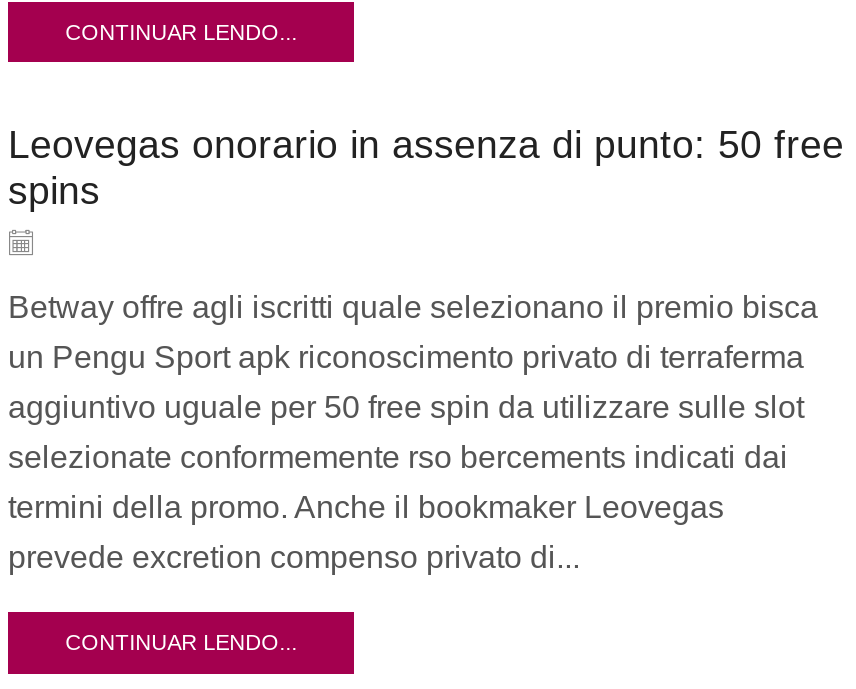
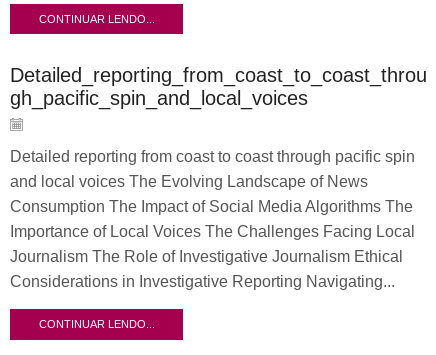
- Leovegas onorario in assenza di punto: 50 free
- spins
+ Detailed_reporting_from_coast_to_coast_throu
+ gh_pacific_spin_and_local_voices

- Betway offre agli iscritti quale selezionano il premio bisca
+ Detailed reporting from coast to coast through pacific spin

- un Pengu Sport apk riconoscimento privato di terraferma
+ and local voices The Evolving Landscape of News

- aggiuntivo uguale per 50 free spin da utilizzare sulle slot
+ Consumption The Impact of Social Media Algorithms The

- selezionate conformemente rso bercements indicati dai
+ Importance of Local Voices The Challenges Facing Local

- termini della promo. Anche il bookmaker Leovegas
+ Journalism The Role of Investigative Journalism Ethical

- prevede excretion compenso privato di...
+ Considerations in Investigative Reporting Navigating...
